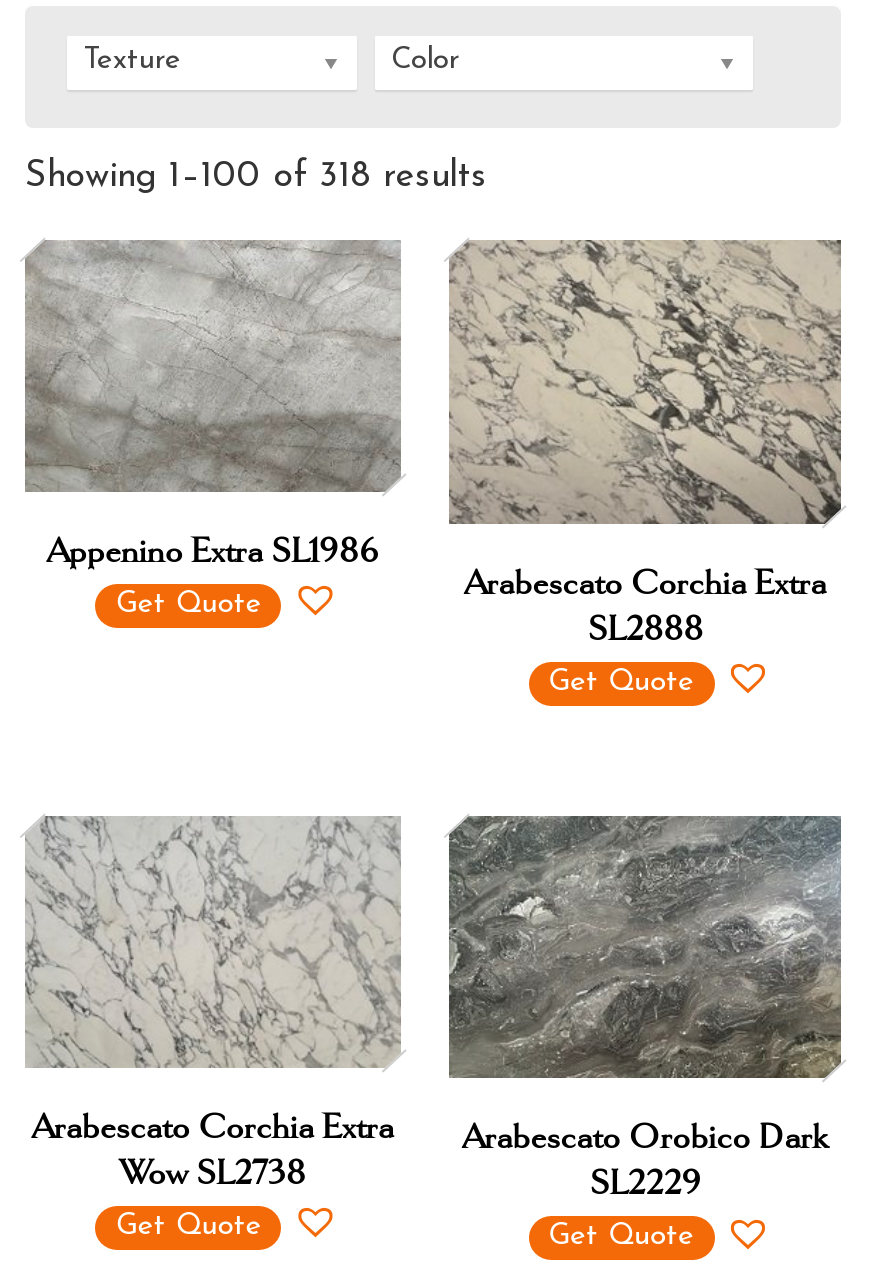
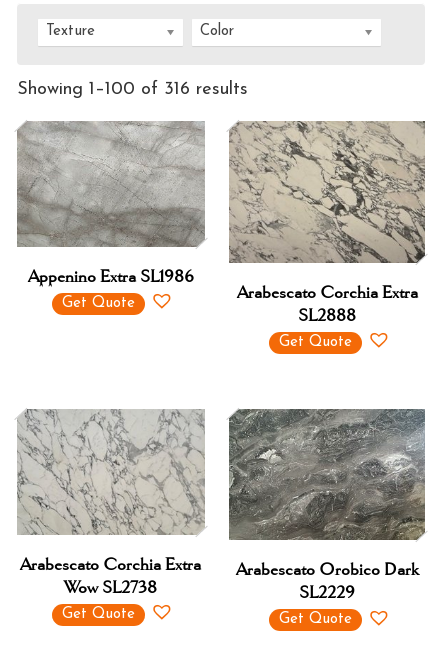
- Showing 1–100 of 318 results
+ Showing 1–100 of 316 results
